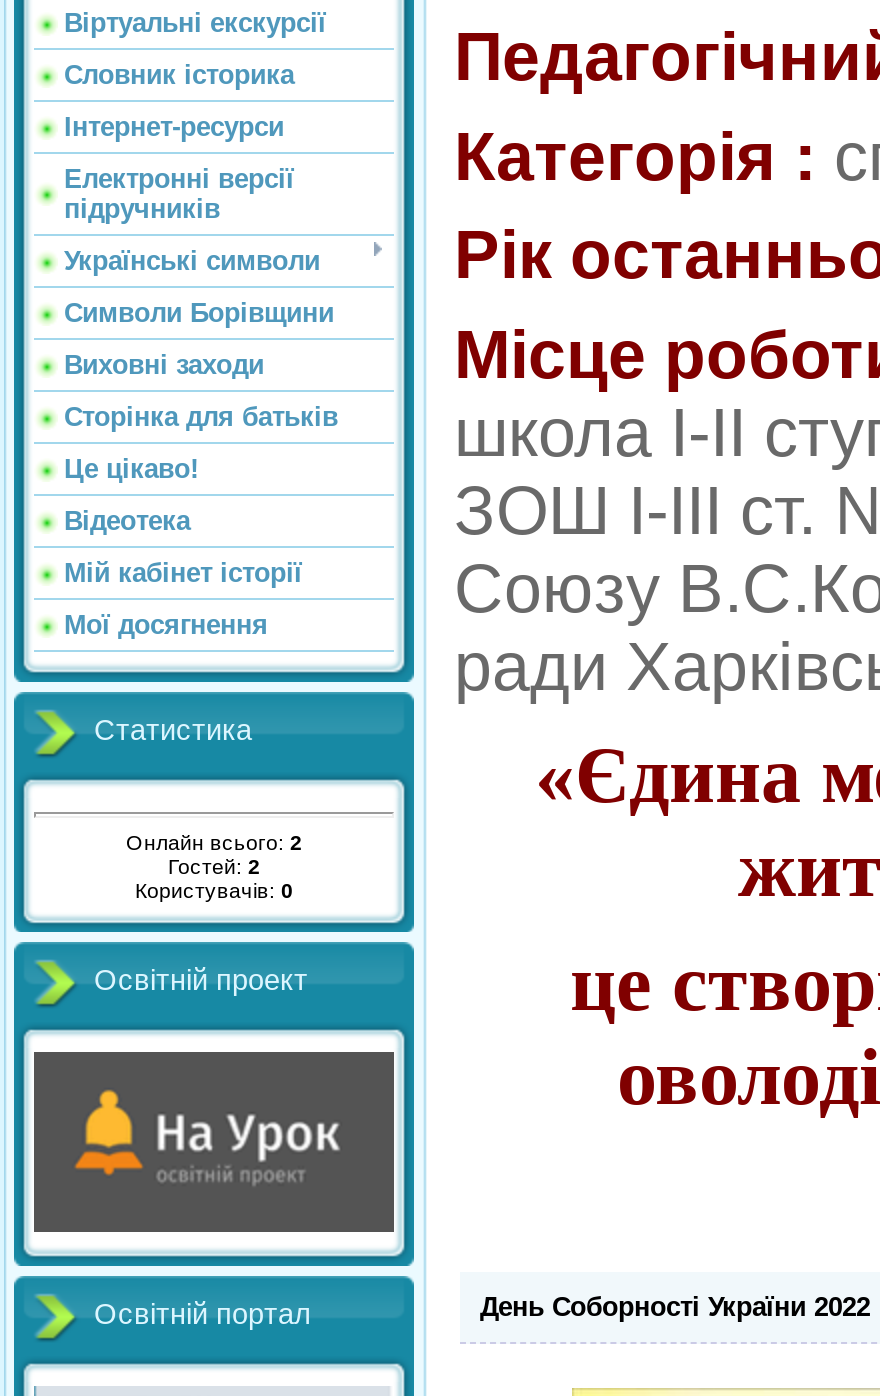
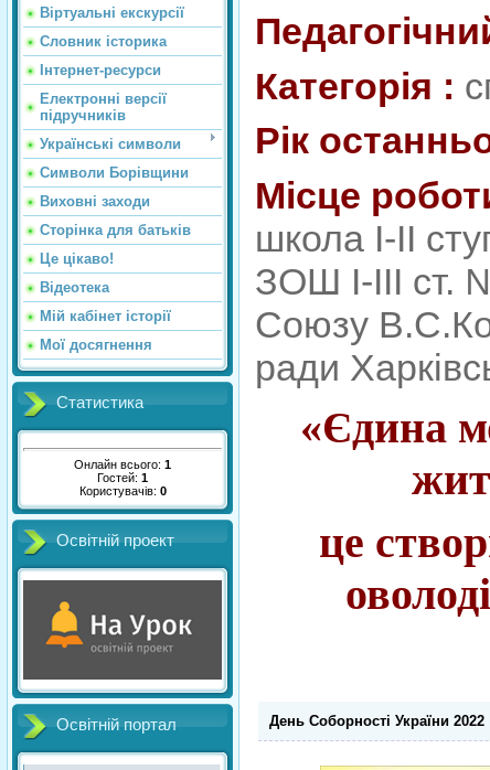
- Онлайн всього: 2
+ Онлайн всього: 1

- Гостей: 2
+ Гостей: 1
